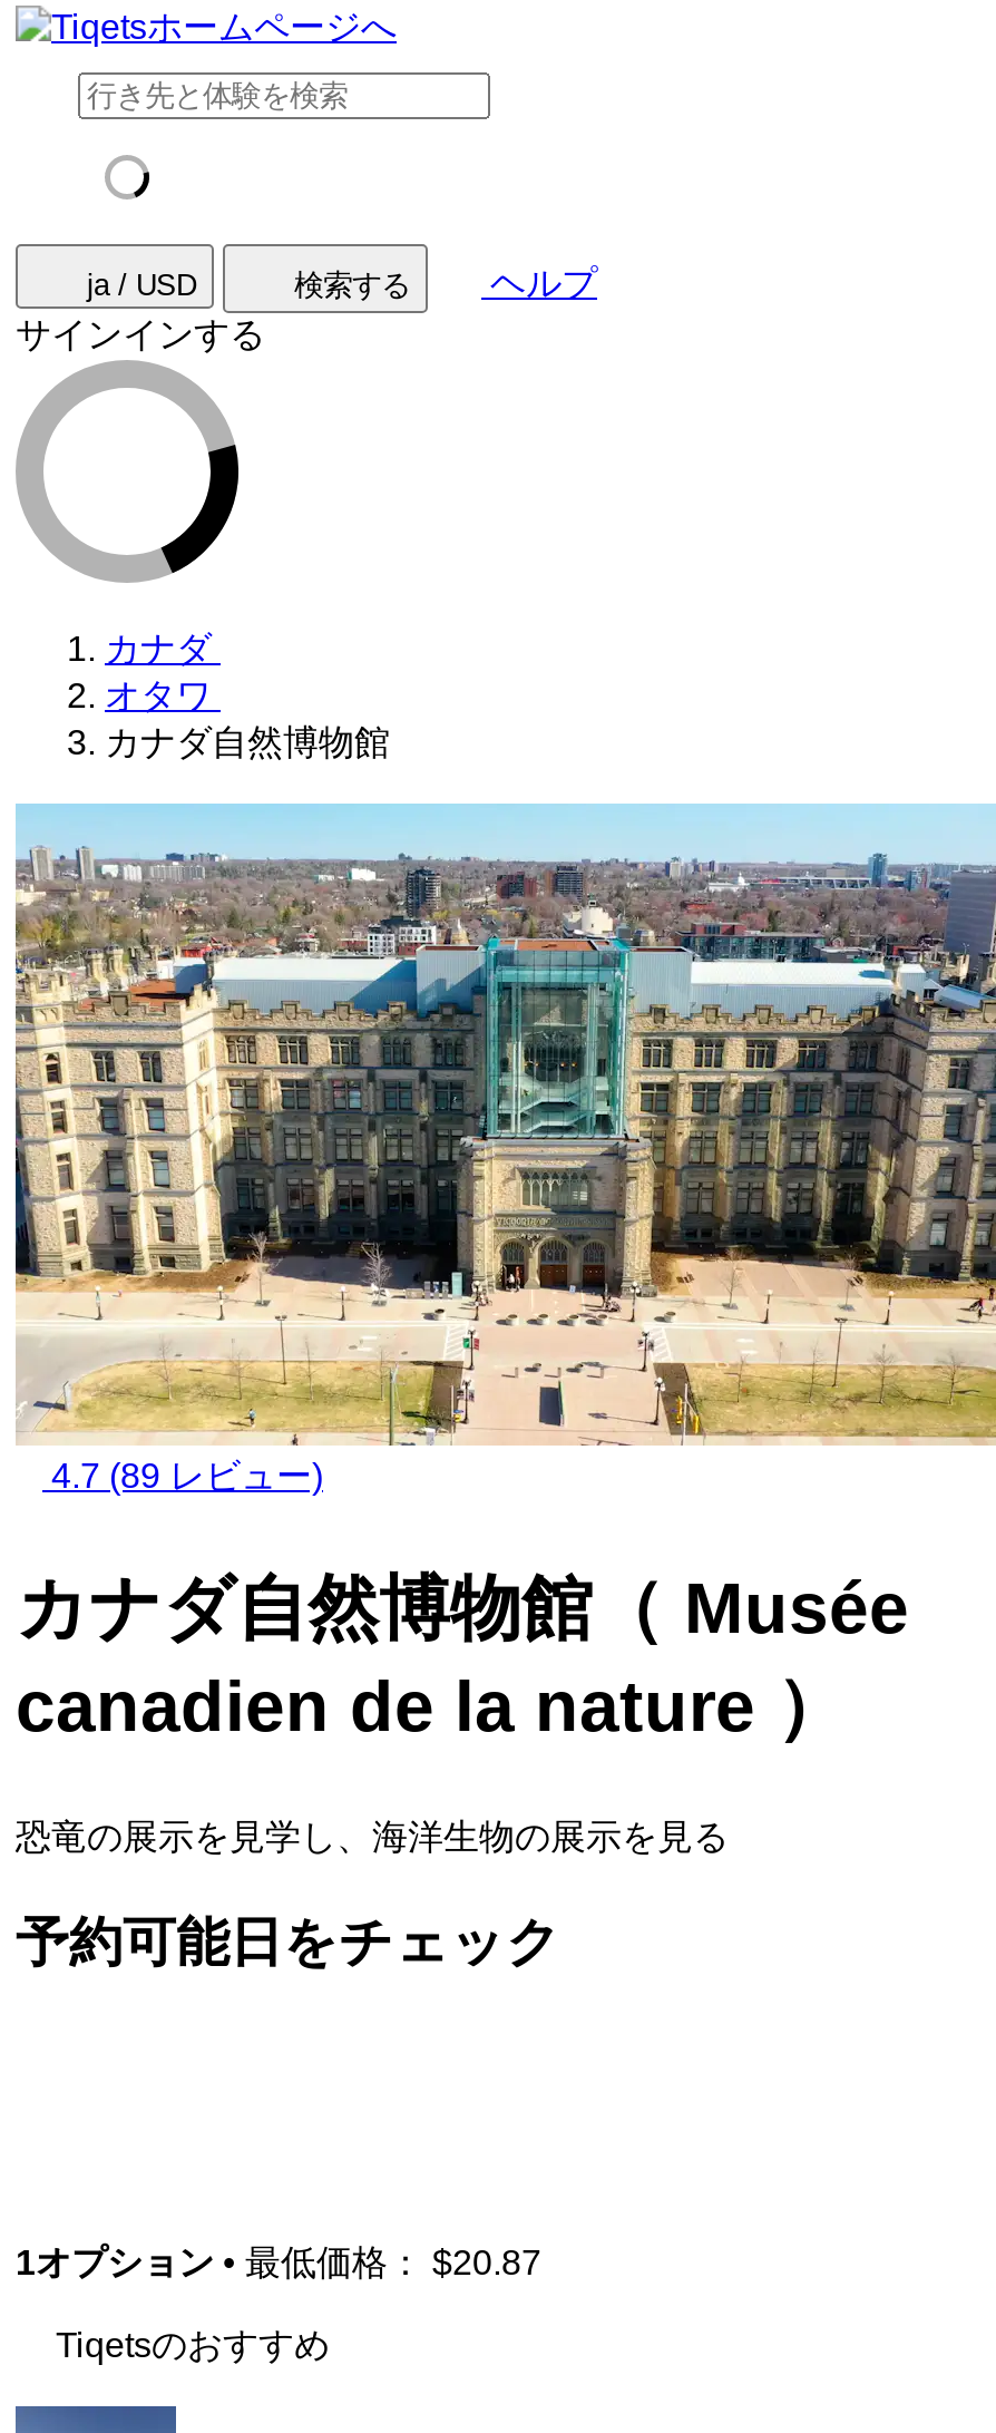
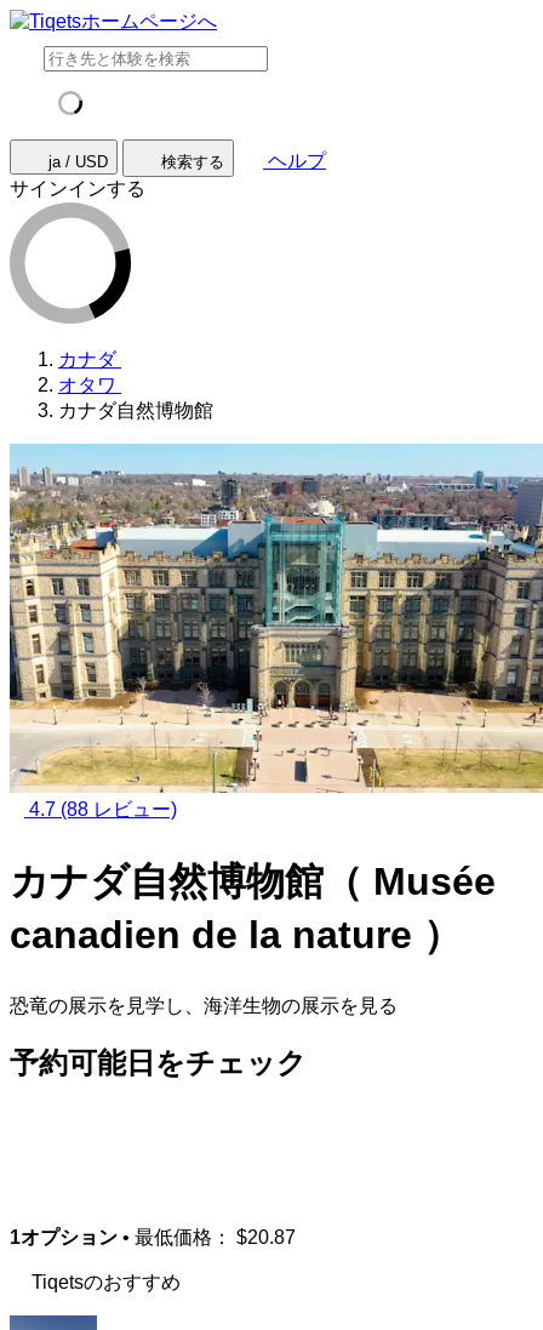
- 4.7 (89 レビュー)
+ 4.7 (88 レビュー)
